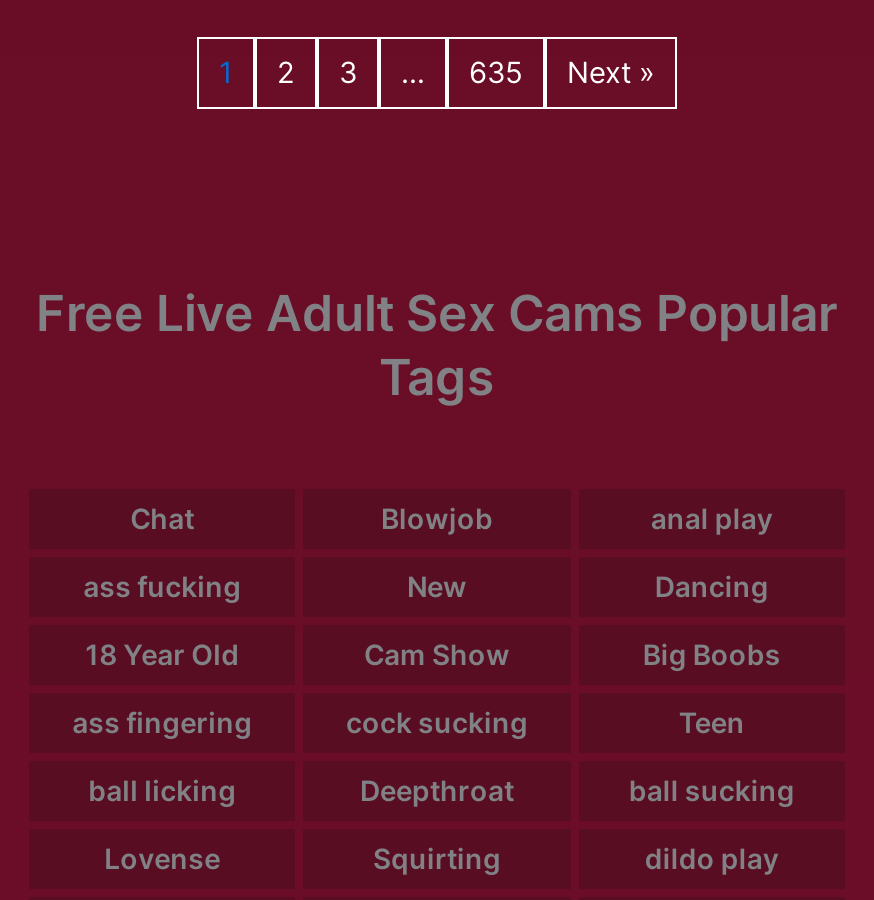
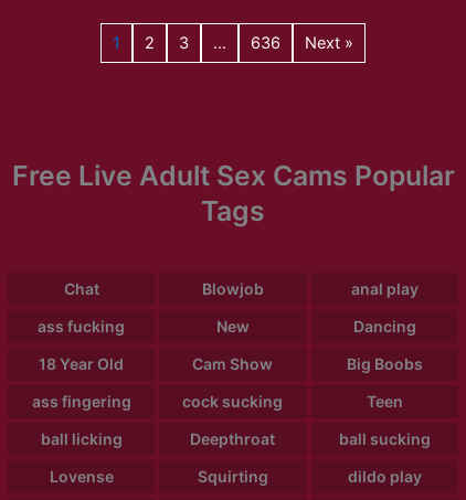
- 635
+ 636
